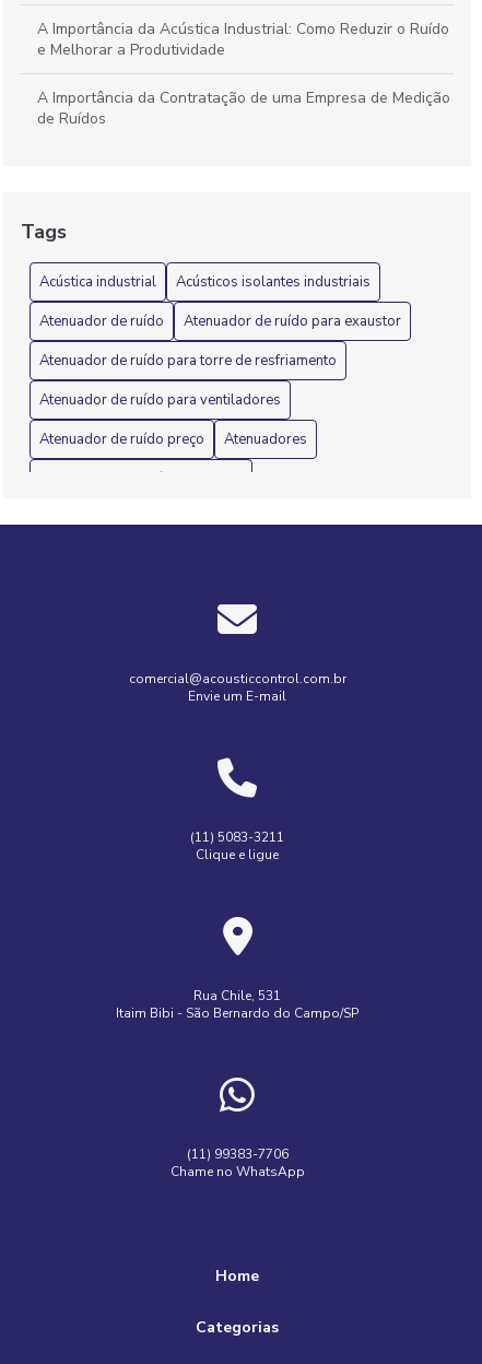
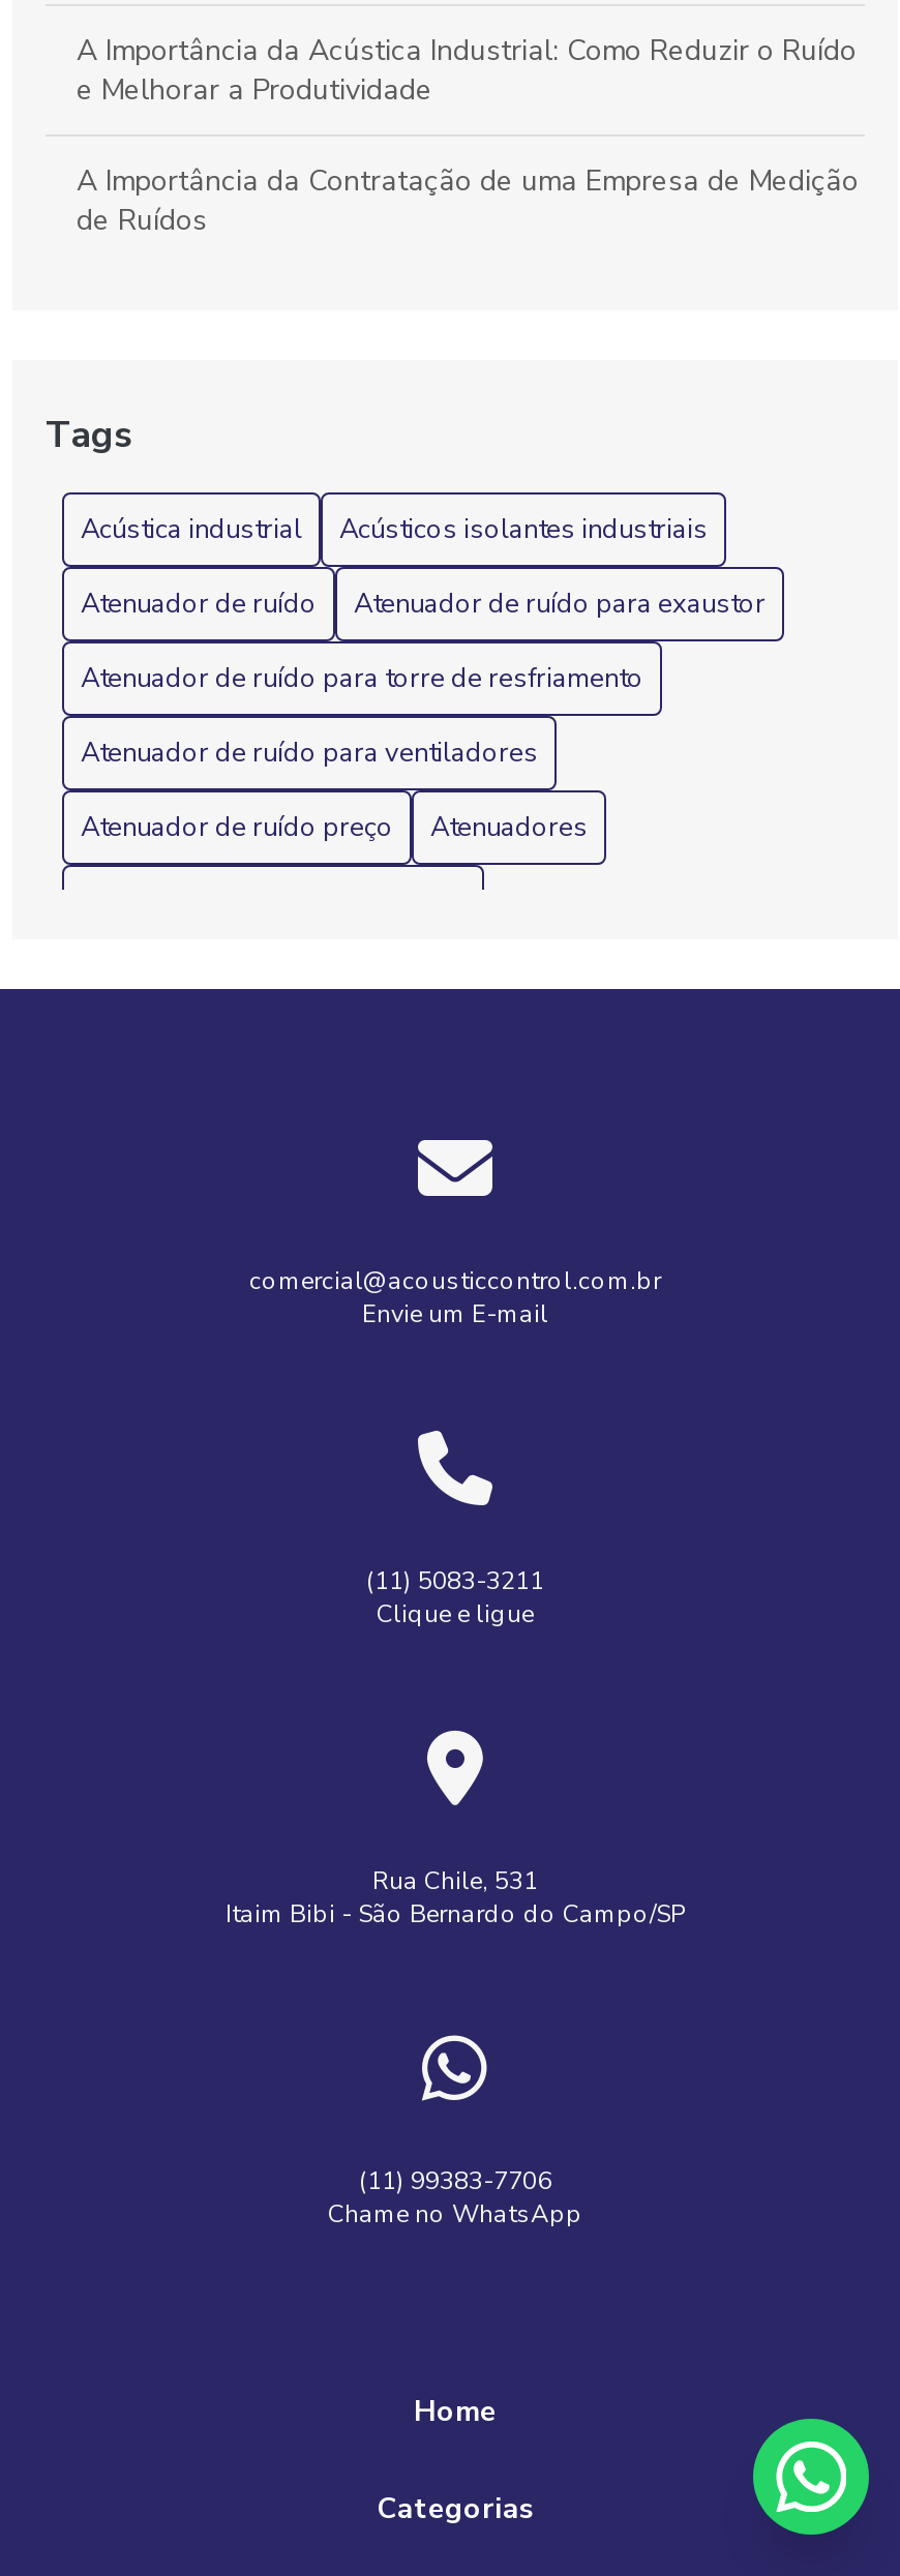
+ [image]
